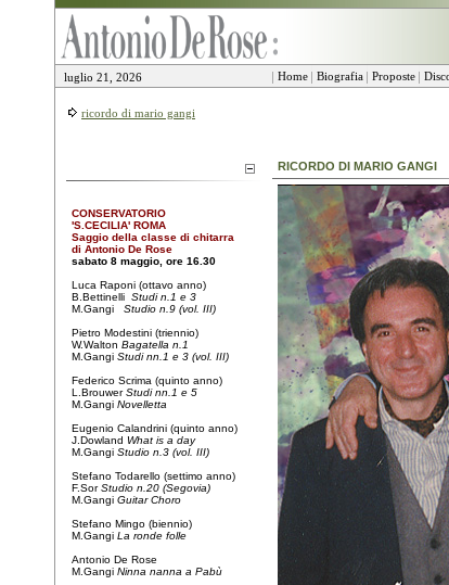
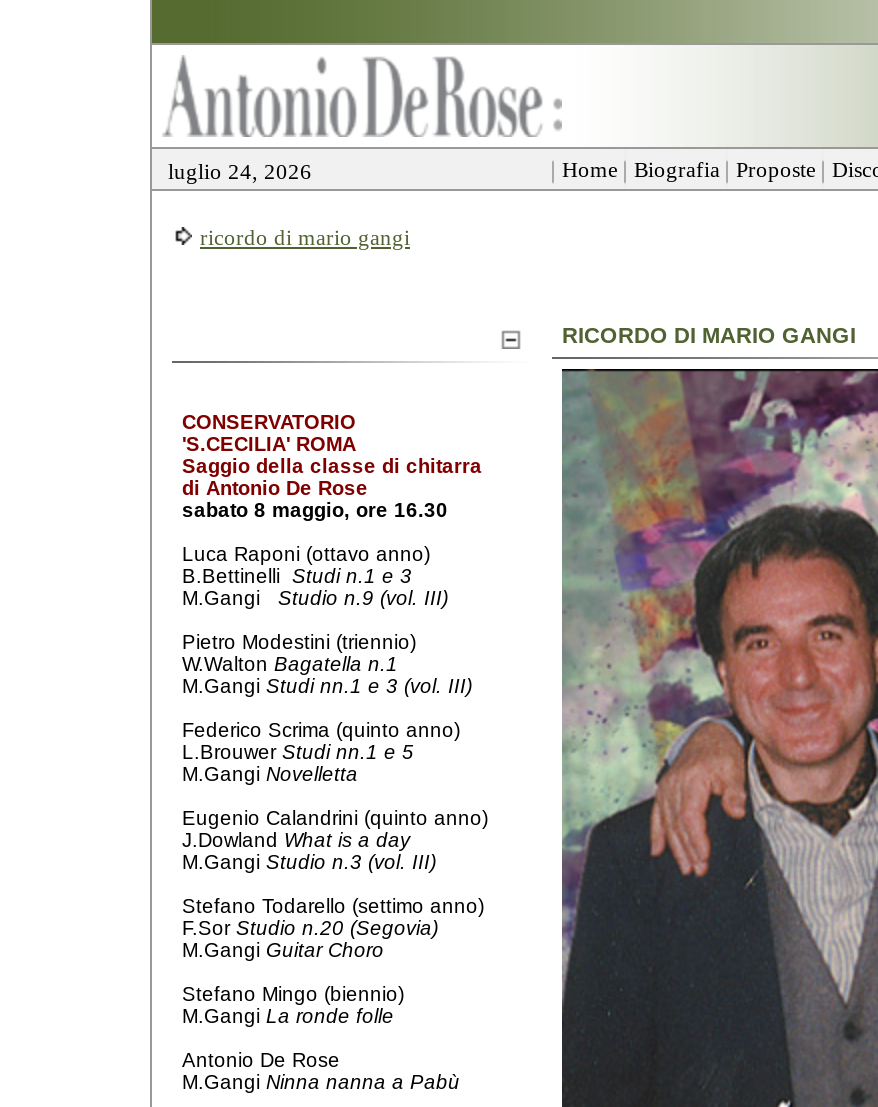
- luglio 21, 2026
+ luglio 24, 2026
